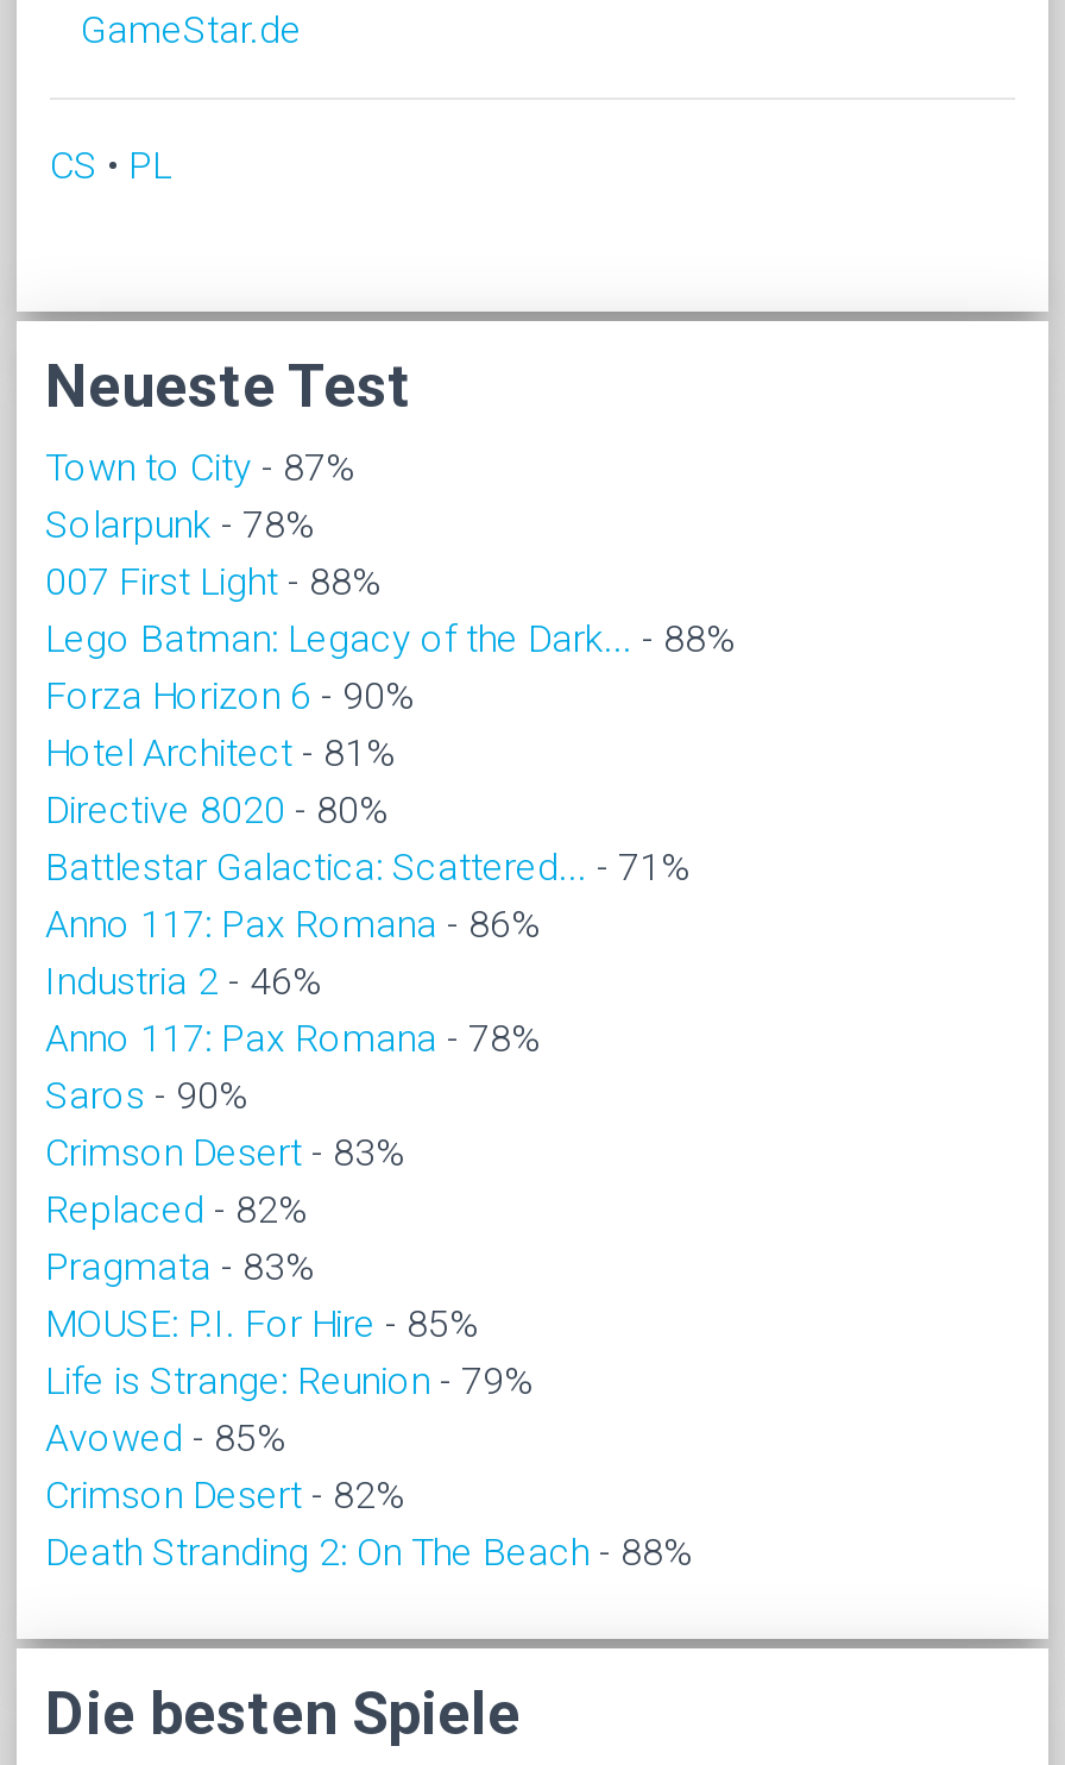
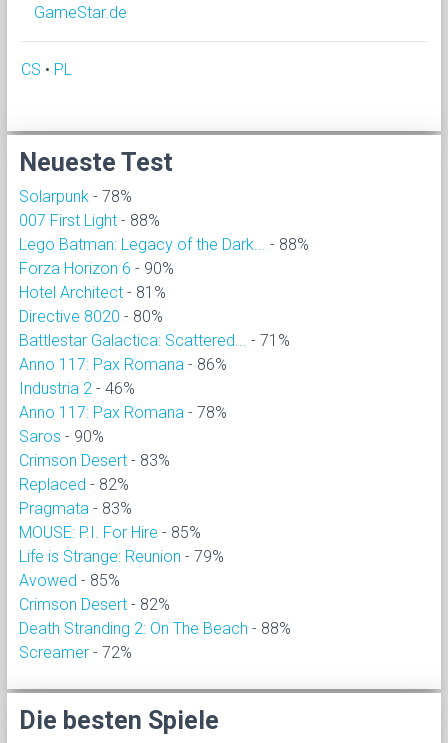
- Town to City - 87%

moved up: Solarpunk - 78% | 007 First Light - 88% | Lego Batman: Legacy of the Dark... - 88% | ... | Crimson Desert - 82% | Death Stranding 2: On The Beach - 88%

+ Screamer - 72%
